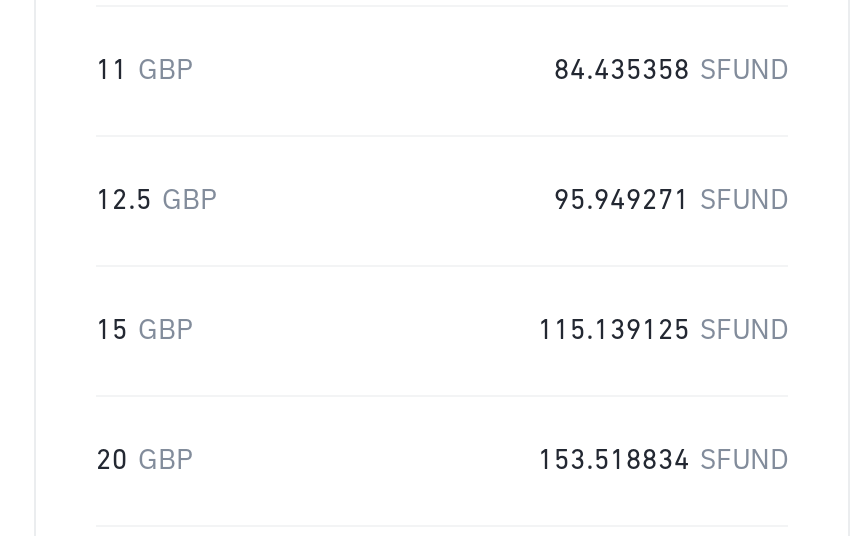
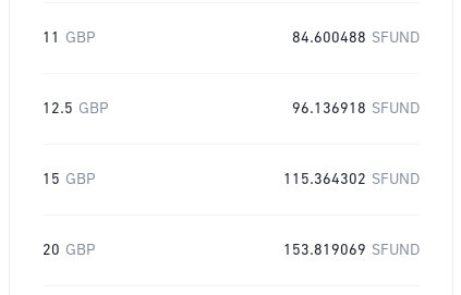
- 84.435358 SFUND
+ 84.600488 SFUND

- 95.949271 SFUND
+ 96.136918 SFUND

- 115.139125 SFUND
+ 115.364302 SFUND

- 153.518834 SFUND
+ 153.819069 SFUND
